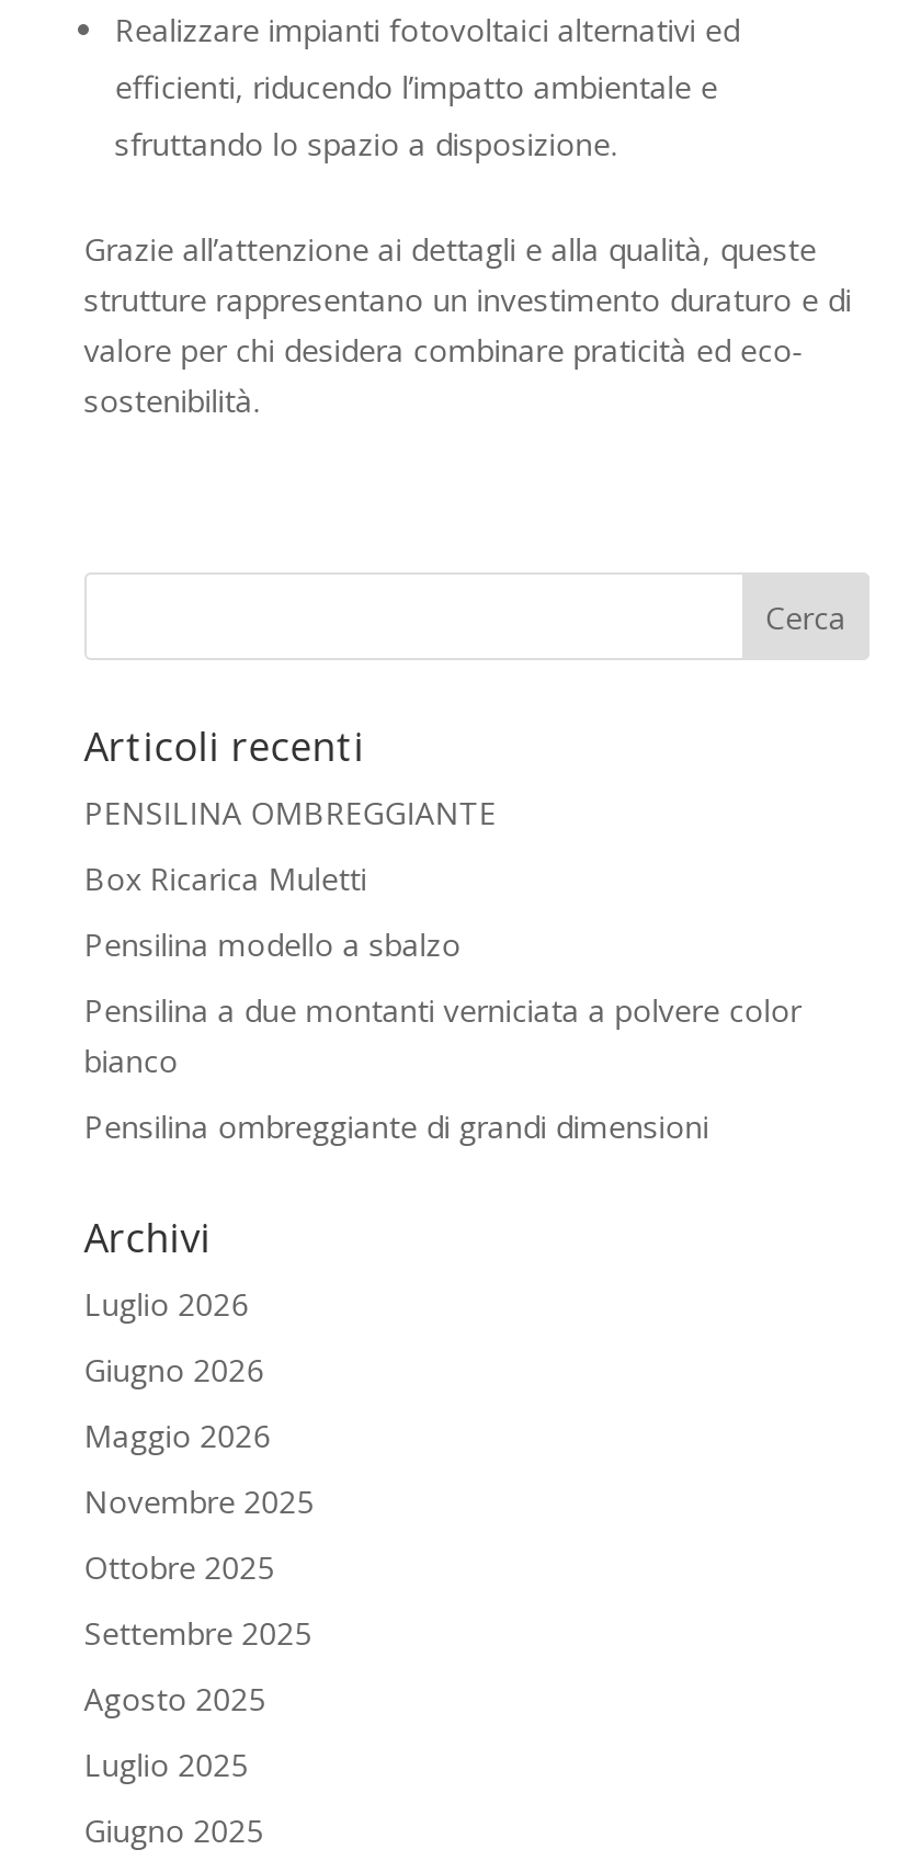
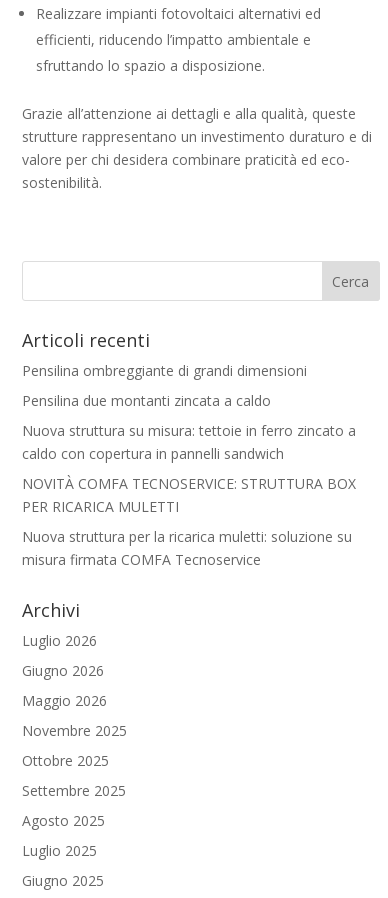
- PENSILINA OMBREGGIANTE
- Box Ricarica Muletti
- Pensilina modello a sbalzo
- Pensilina a due montanti verniciata a polvere color
- bianco

moved up: Pensilina ombreggiante di grandi dimensioni

+ Pensilina due montanti zincata a caldo
+ Nuova struttura su misura: tettoie in ferro zincato a
+ caldo con copertura in pannelli sandwich
+ NOVITÀ COMFA TECNOSERVICE: STRUTTURA BOX
+ PER RICARICA MULETTI
+ Nuova struttura per la ricarica muletti: soluzione su
+ misura firmata COMFA Tecnoservice
